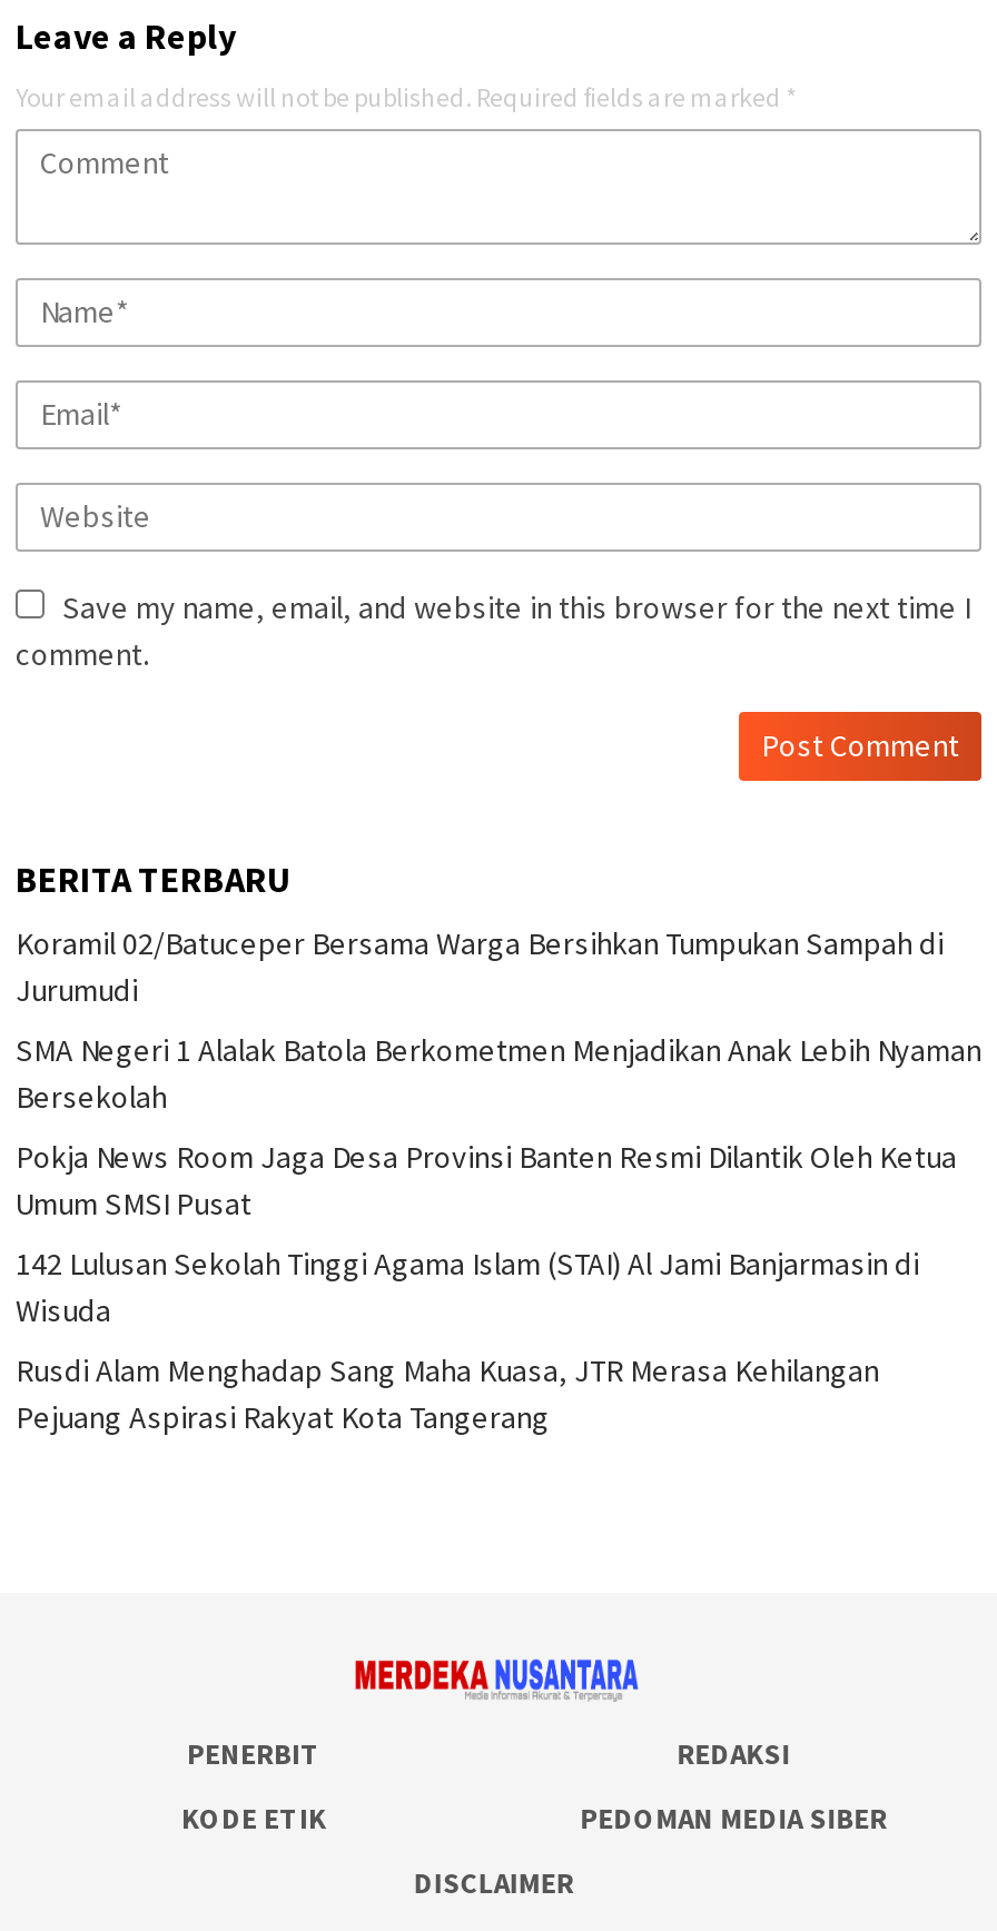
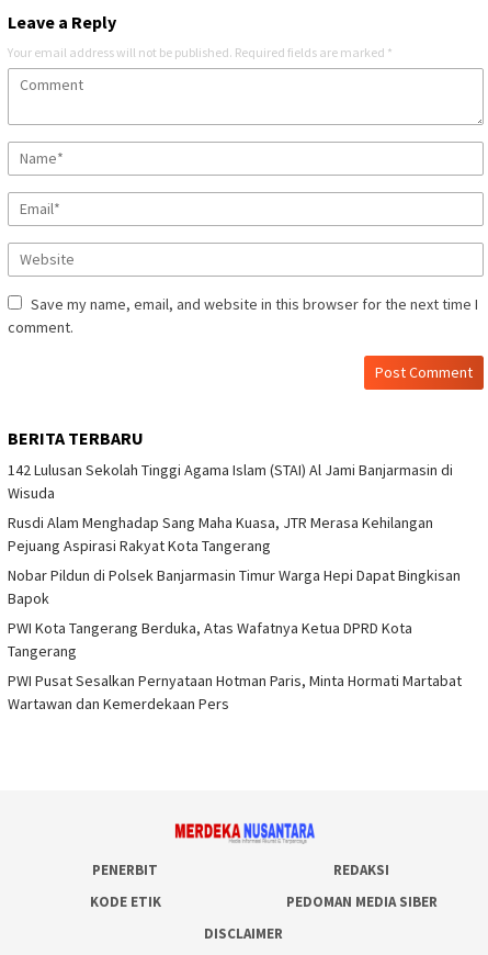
- Koramil 02/Batuceper Bersama Warga Bersihkan Tumpukan Sampah di
- Jurumudi
- SMA Negeri 1 Alalak Batola Berkometmen Menjadikan Anak Lebih Nyaman
- Bersekolah
- Pokja News Room Jaga Desa Provinsi Banten Resmi Dilantik Oleh Ketua
- Umum SMSI Pusat

moved up: 142 Lulusan Sekolah Tinggi Agama Islam (STAI) Al Jami Banjarmasin di | Wisuda | Rusdi Alam Menghadap Sang Maha Kuasa, JTR Merasa Kehilangan | Pejuang Aspirasi Rakyat Kota Tangerang

+ Nobar Pildun di Polsek Banjarmasin Timur Warga Hepi Dapat Bingkisan
+ Bapok
+ PWI Kota Tangerang Berduka, Atas Wafatnya Ketua DPRD Kota
+ Tangerang
+ PWI Pusat Sesalkan Pernyataan Hotman Paris, Minta Hormati Martabat
+ Wartawan dan Kemerdekaan Pers
